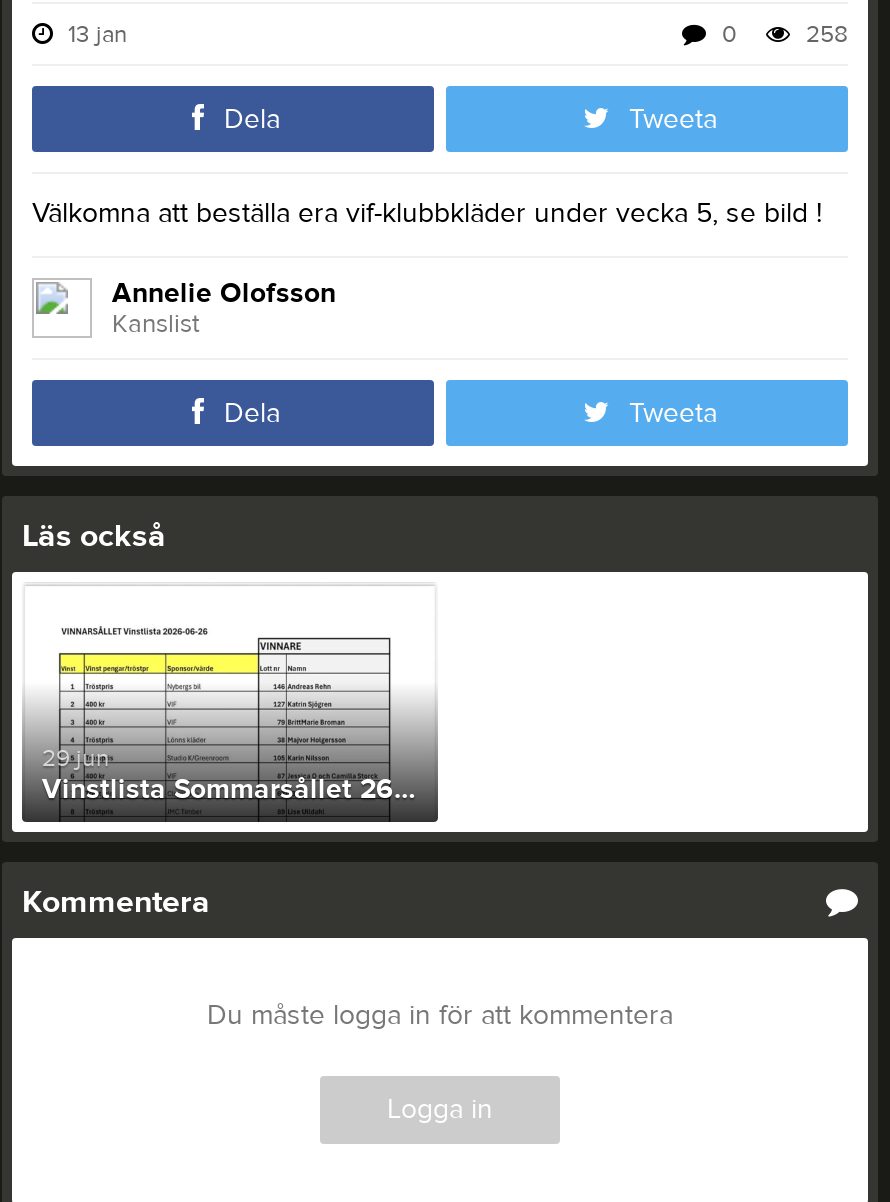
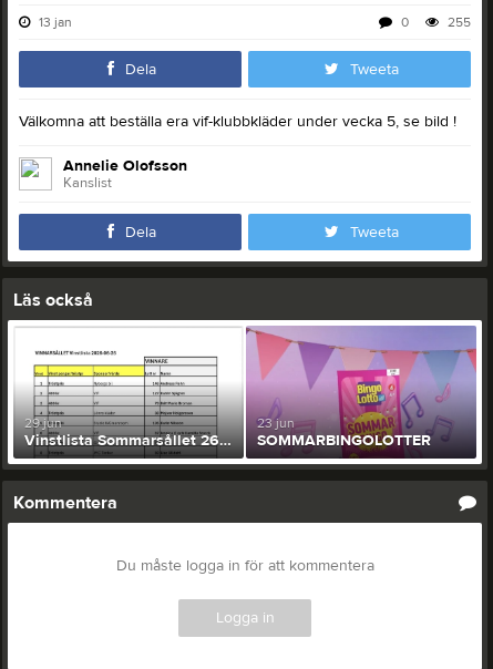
- 0 258
+ 0 255

+ [image]
+ 23 jun
+ SOMMARBINGOLOTTER
